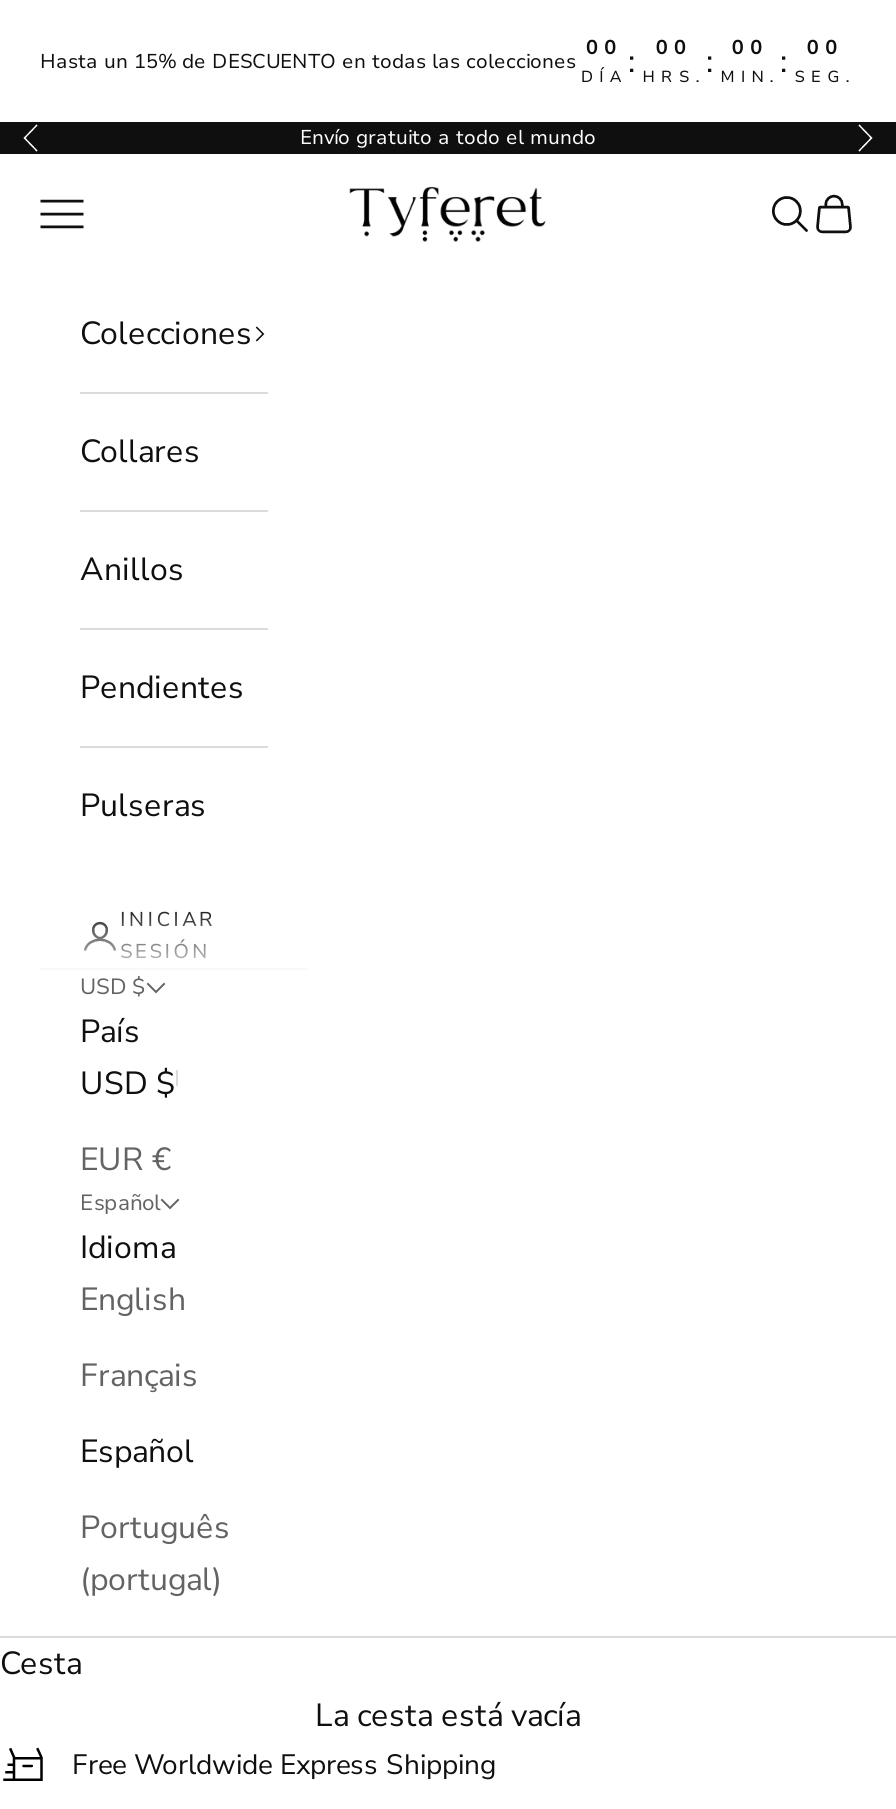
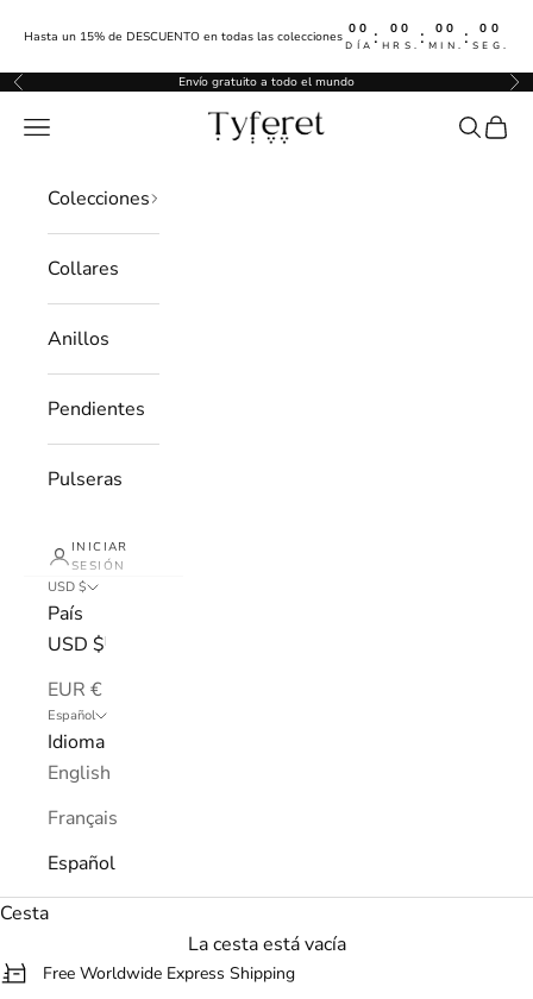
- Português
- (portugal)
